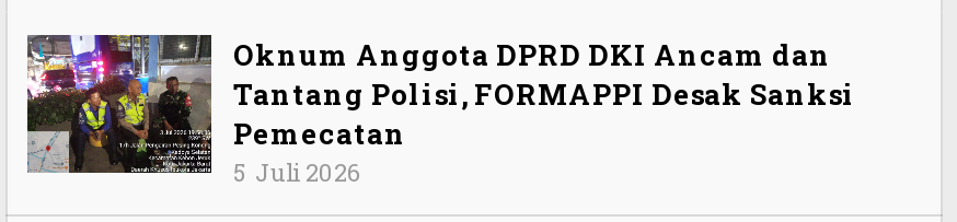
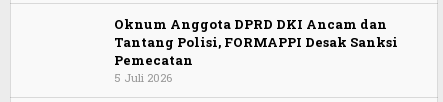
- [image]
